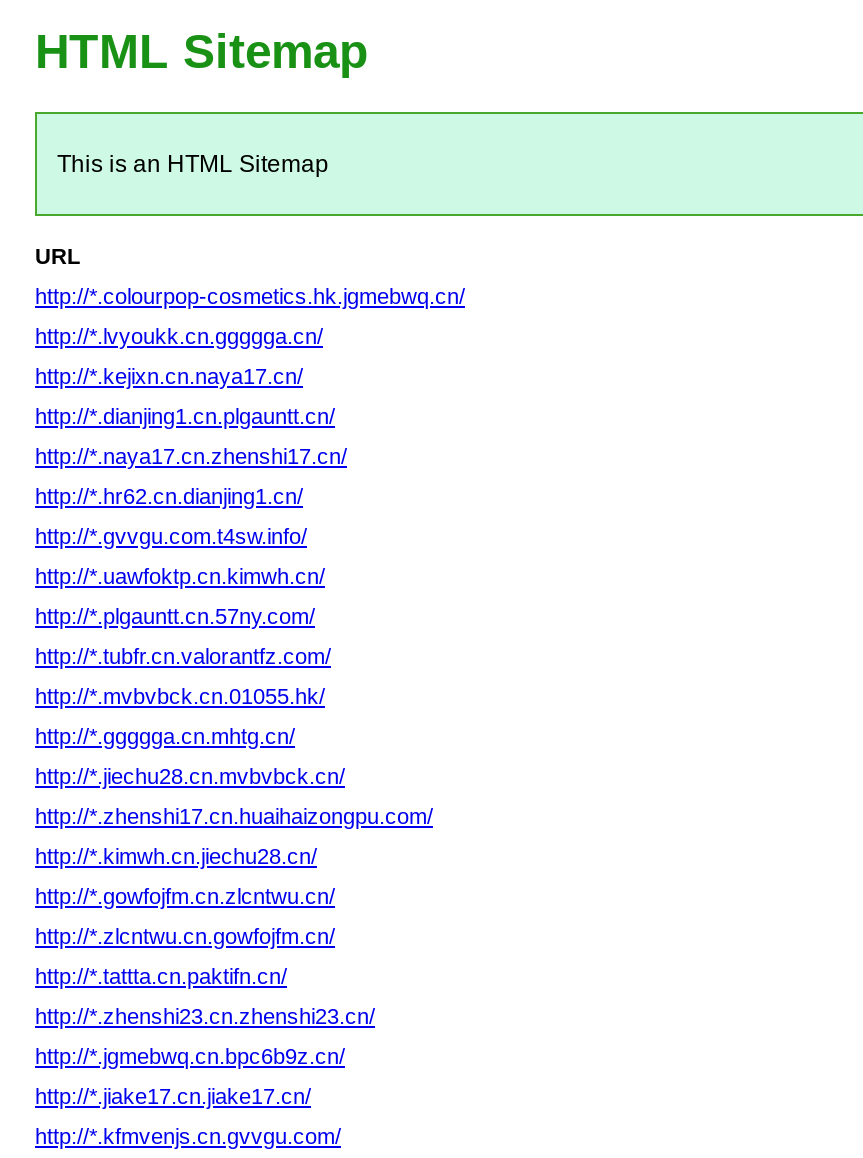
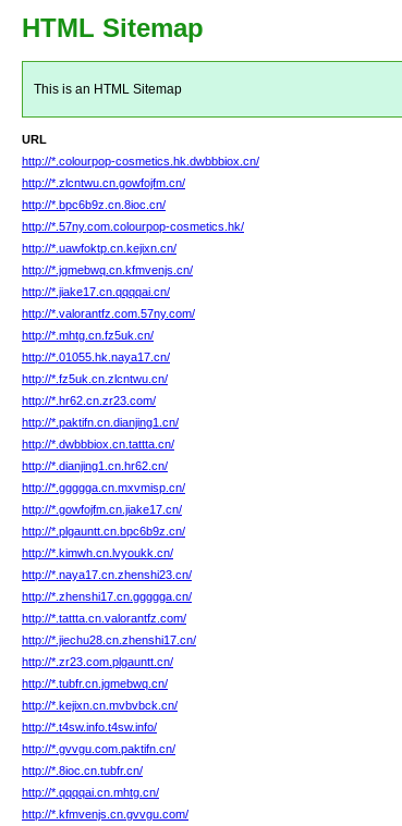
- http://*.colourpop-cosmetics.hk.jgmebwq.cn/
- http://*.lvyoukk.cn.ggggga.cn/
- http://*.kejixn.cn.naya17.cn/
- http://*.dianjing1.cn.plgauntt.cn/
- http://*.naya17.cn.zhenshi17.cn/
- http://*.hr62.cn.dianjing1.cn/
- http://*.gvvgu.com.t4sw.info/
- http://*.uawfoktp.cn.kimwh.cn/
- http://*.plgauntt.cn.57ny.com/
- http://*.tubfr.cn.valorantfz.com/
- http://*.mvbvbck.cn.01055.hk/
- http://*.ggggga.cn.mhtg.cn/
- http://*.jiechu28.cn.mvbvbck.cn/
- http://*.zhenshi17.cn.huaihaizongpu.com/
- http://*.kimwh.cn.jiechu28.cn/
- http://*.gowfojfm.cn.zlcntwu.cn/
+ http://*.colourpop-cosmetics.hk.dwbbbiox.cn/

moved up: http://*.zlcntwu.cn.gowfojfm.cn/

- http://*.tattta.cn.paktifn.cn/
- http://*.zhenshi23.cn.zhenshi23.cn/
- http://*.jgmebwq.cn.bpc6b9z.cn/
- http://*.jiake17.cn.jiake17.cn/
+ http://*.bpc6b9z.cn.8ioc.cn/
+ http://*.57ny.com.colourpop-cosmetics.hk/
+ http://*.uawfoktp.cn.kejixn.cn/
+ http://*.jgmebwq.cn.kfmvenjs.cn/
+ http://*.jiake17.cn.qqqqai.cn/
+ http://*.valorantfz.com.57ny.com/
+ http://*.mhtg.cn.fz5uk.cn/
+ http://*.01055.hk.naya17.cn/
+ http://*.fz5uk.cn.zlcntwu.cn/
+ http://*.hr62.cn.zr23.com/
+ http://*.paktifn.cn.dianjing1.cn/
+ http://*.dwbbbiox.cn.tattta.cn/
+ http://*.dianjing1.cn.hr62.cn/
+ http://*.ggggga.cn.mxvmisp.cn/
+ http://*.gowfojfm.cn.jiake17.cn/
+ http://*.plgauntt.cn.bpc6b9z.cn/
+ http://*.kimwh.cn.lvyoukk.cn/
+ http://*.naya17.cn.zhenshi23.cn/
+ http://*.zhenshi17.cn.ggggga.cn/
+ http://*.tattta.cn.valorantfz.com/
+ http://*.jiechu28.cn.zhenshi17.cn/
+ http://*.zr23.com.plgauntt.cn/
+ http://*.tubfr.cn.jgmebwq.cn/
+ http://*.kejixn.cn.mvbvbck.cn/
+ http://*.t4sw.info.t4sw.info/
+ http://*.gvvgu.com.paktifn.cn/
+ http://*.8ioc.cn.tubfr.cn/
+ http://*.qqqqai.cn.mhtg.cn/
